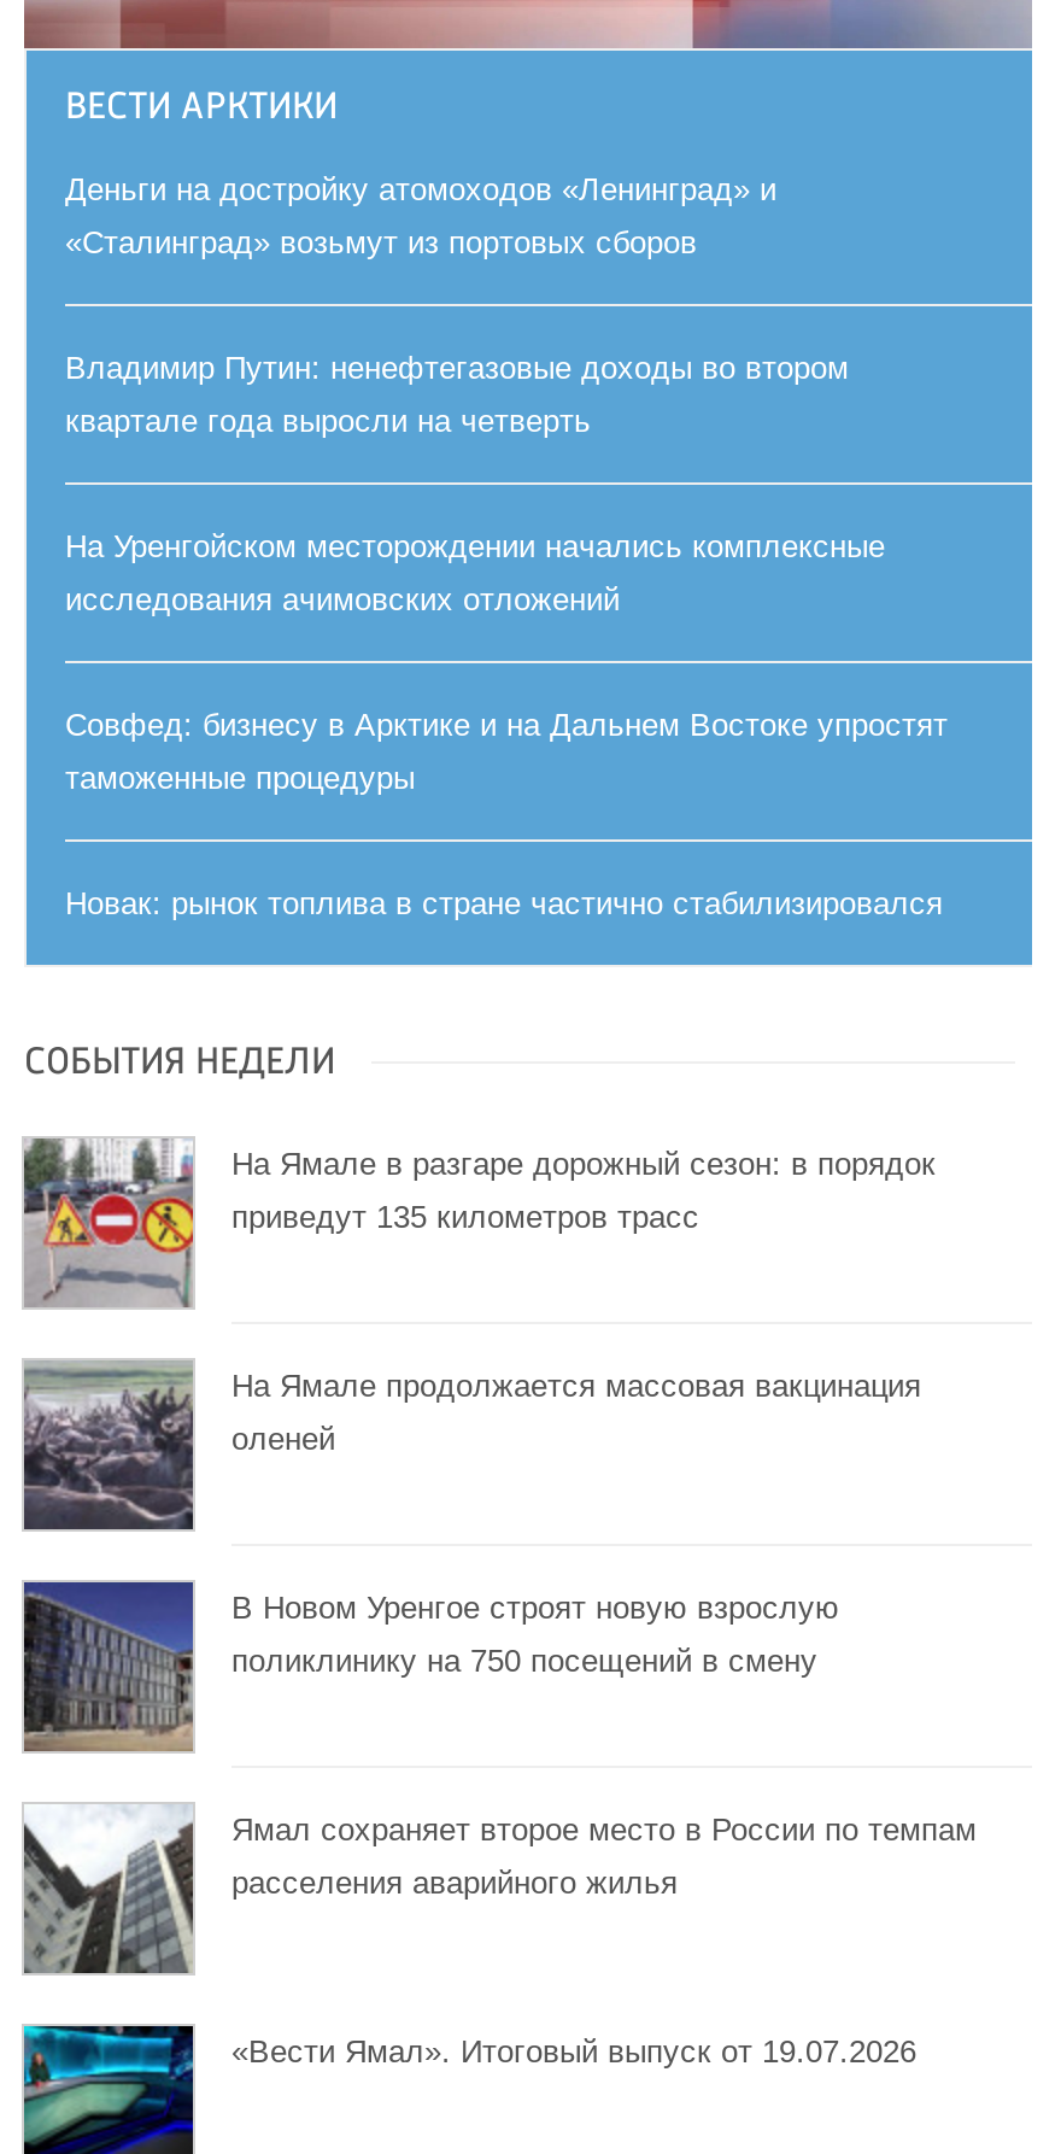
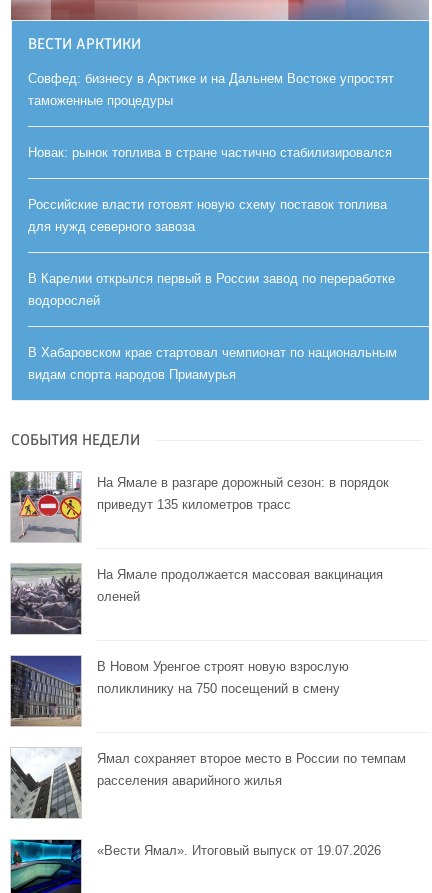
- Деньги на достройку атомоходов «Ленинград» и
- «Сталинград» возьмут из портовых сборов
- Владимир Путин: ненефтегазовые доходы во втором
- квартале года выросли на четверть
- На Уренгойском месторождении начались комплексные
- исследования ачимовских отложений

moved up: Совфед: бизнесу в Арктике и на Дальнем Востоке упростят | таможенные процедуры | Новак: рынок топлива в стране частично стабилизировался

+ Российские власти готовят новую схему поставок топлива
+ для нужд северного завоза
+ В Карелии открылся первый в России завод по переработке
+ водорослей
+ В Хабаровском крае стартовал чемпионат по национальным
+ видам спорта народов Приамурья
